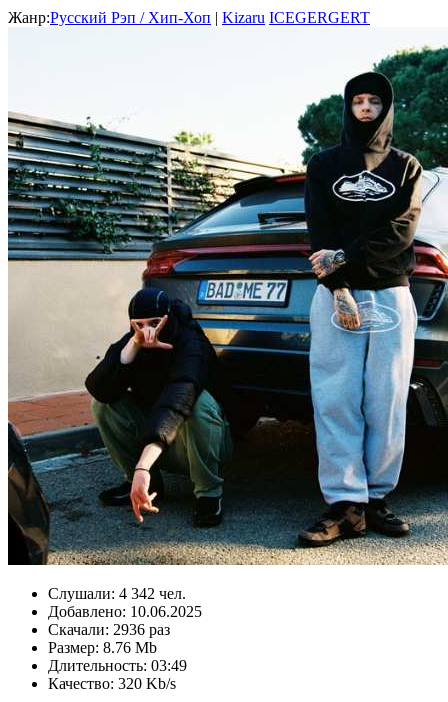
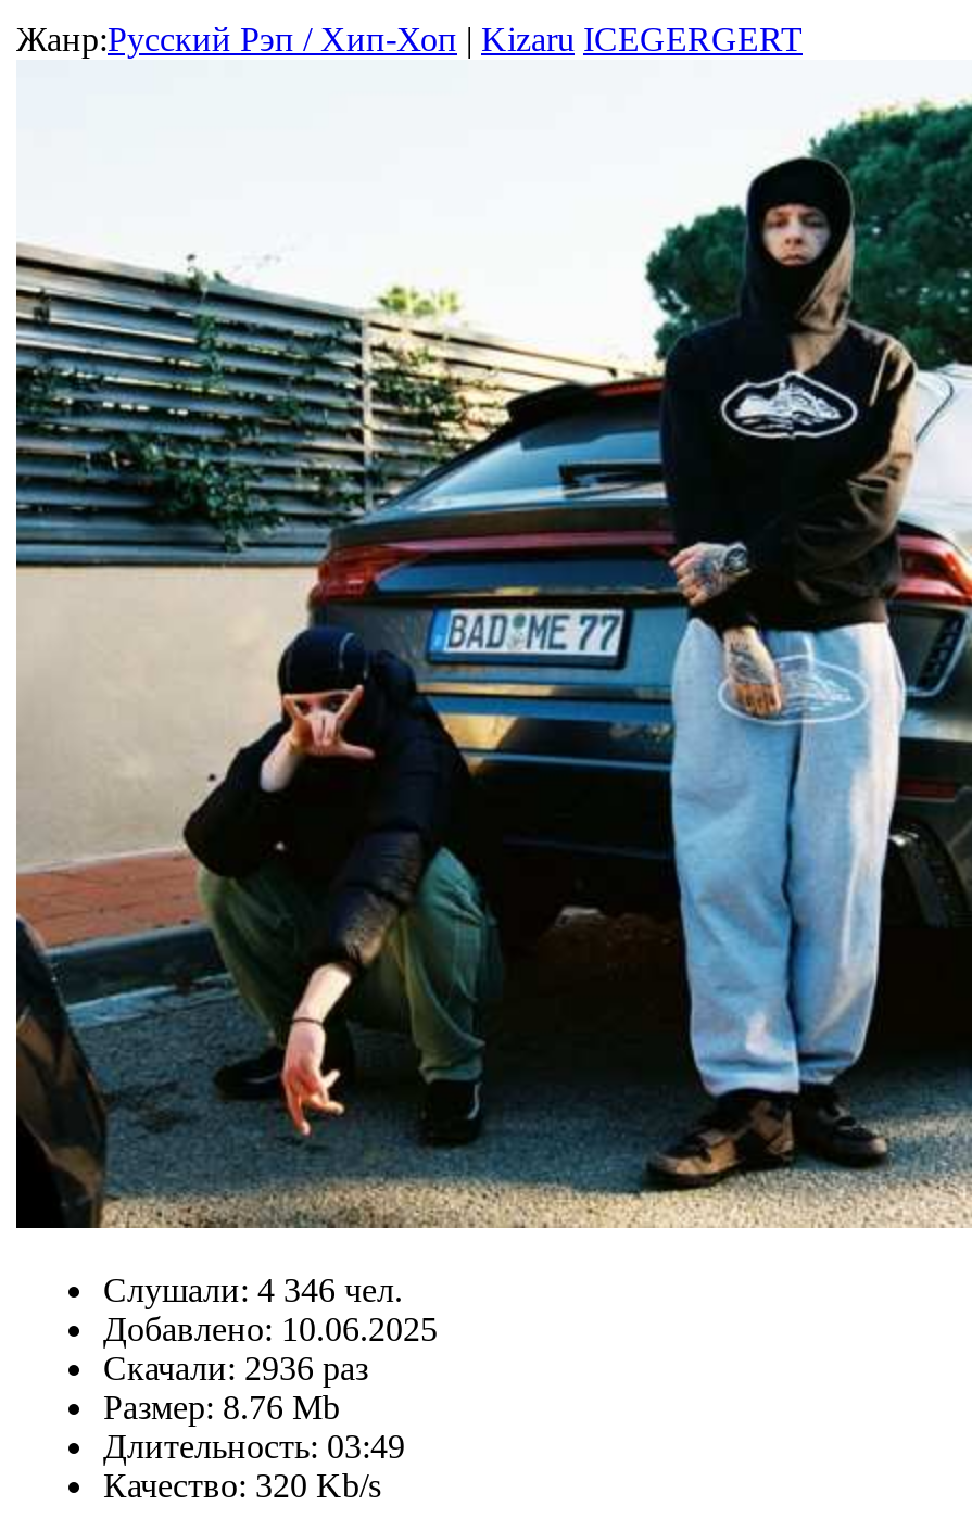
- Слушали: 4 342 чел.
+ Слушали: 4 346 чел.
